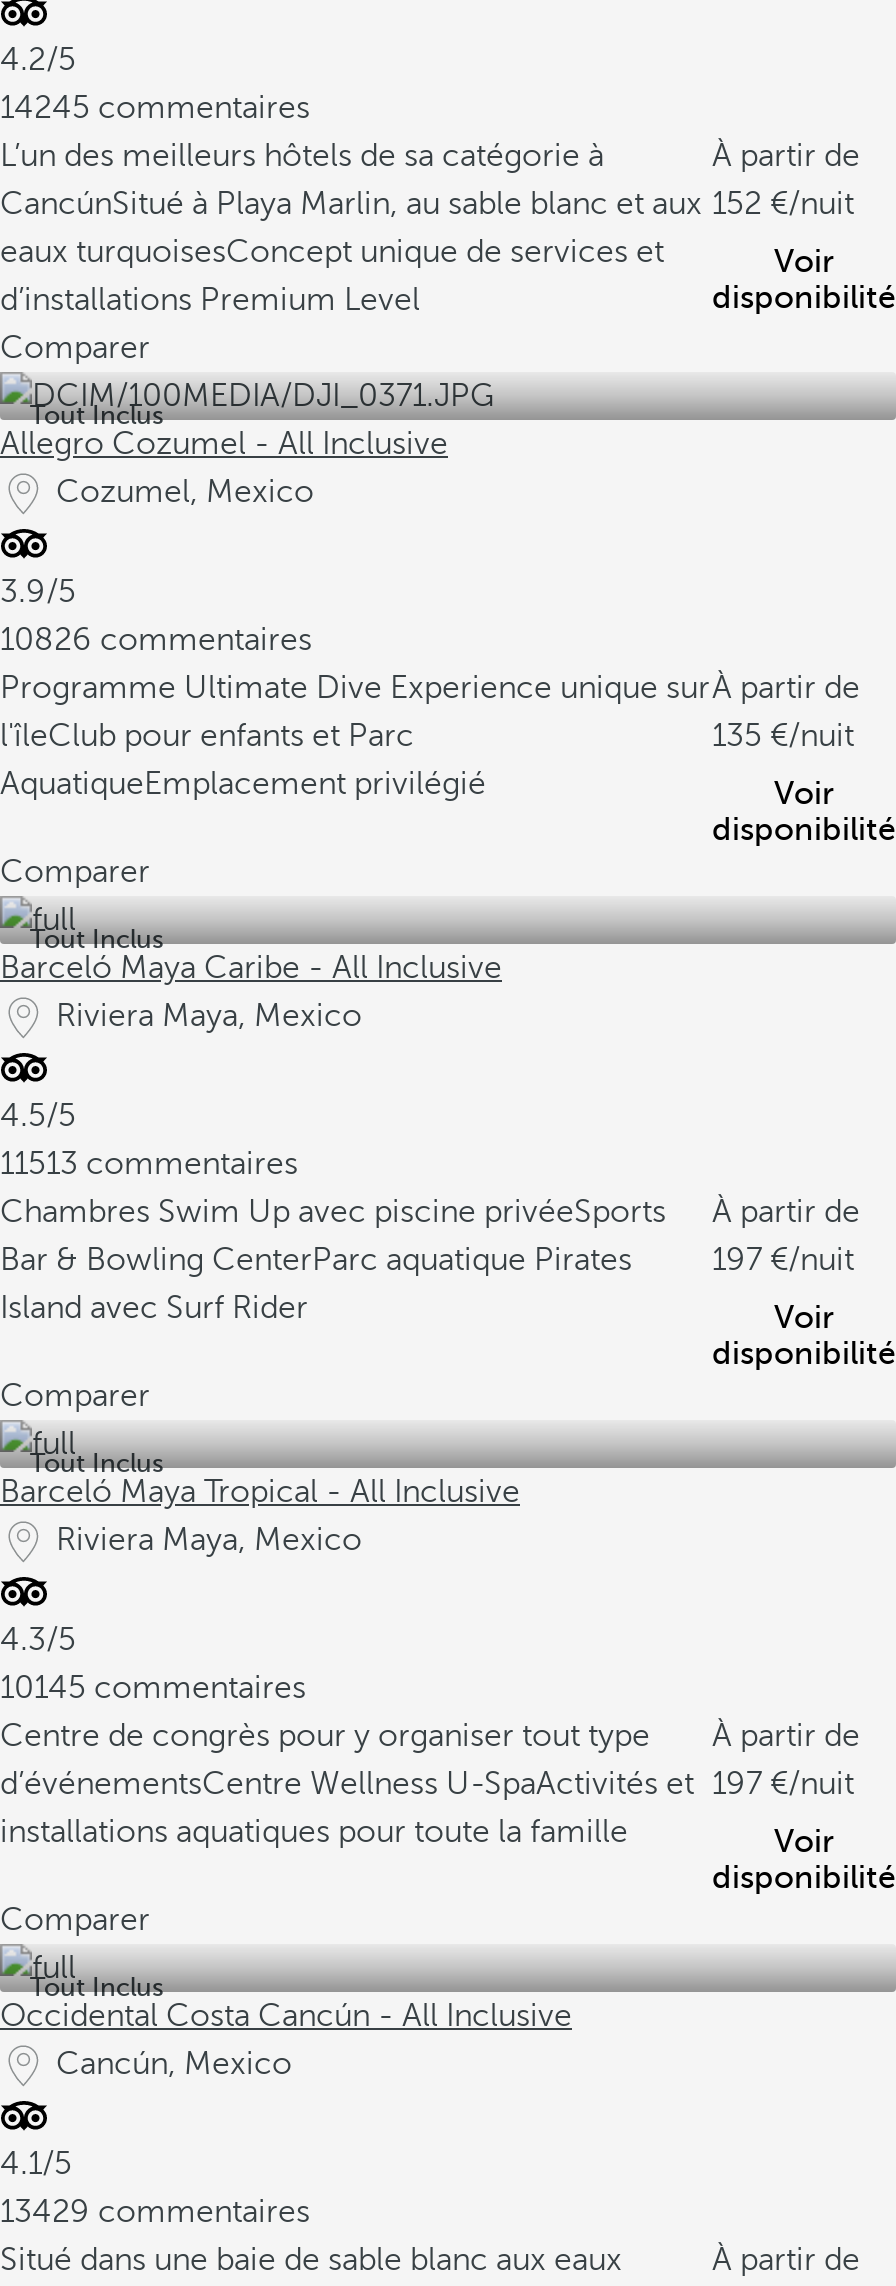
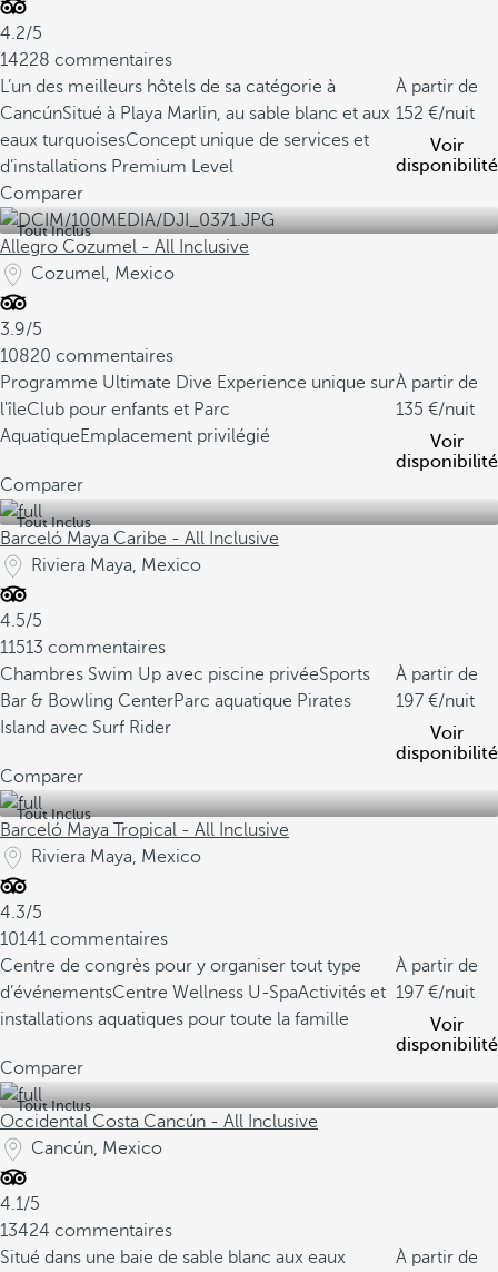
- 14245 commentaires
+ 14228 commentaires

- 10826 commentaires
+ 10820 commentaires

- 10145 commentaires
+ 10141 commentaires

- 13429 commentaires
+ 13424 commentaires
